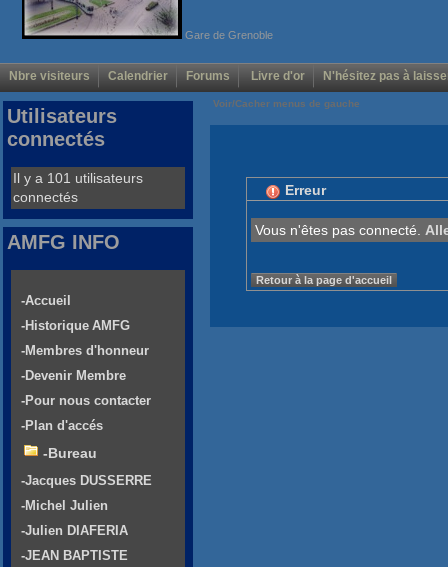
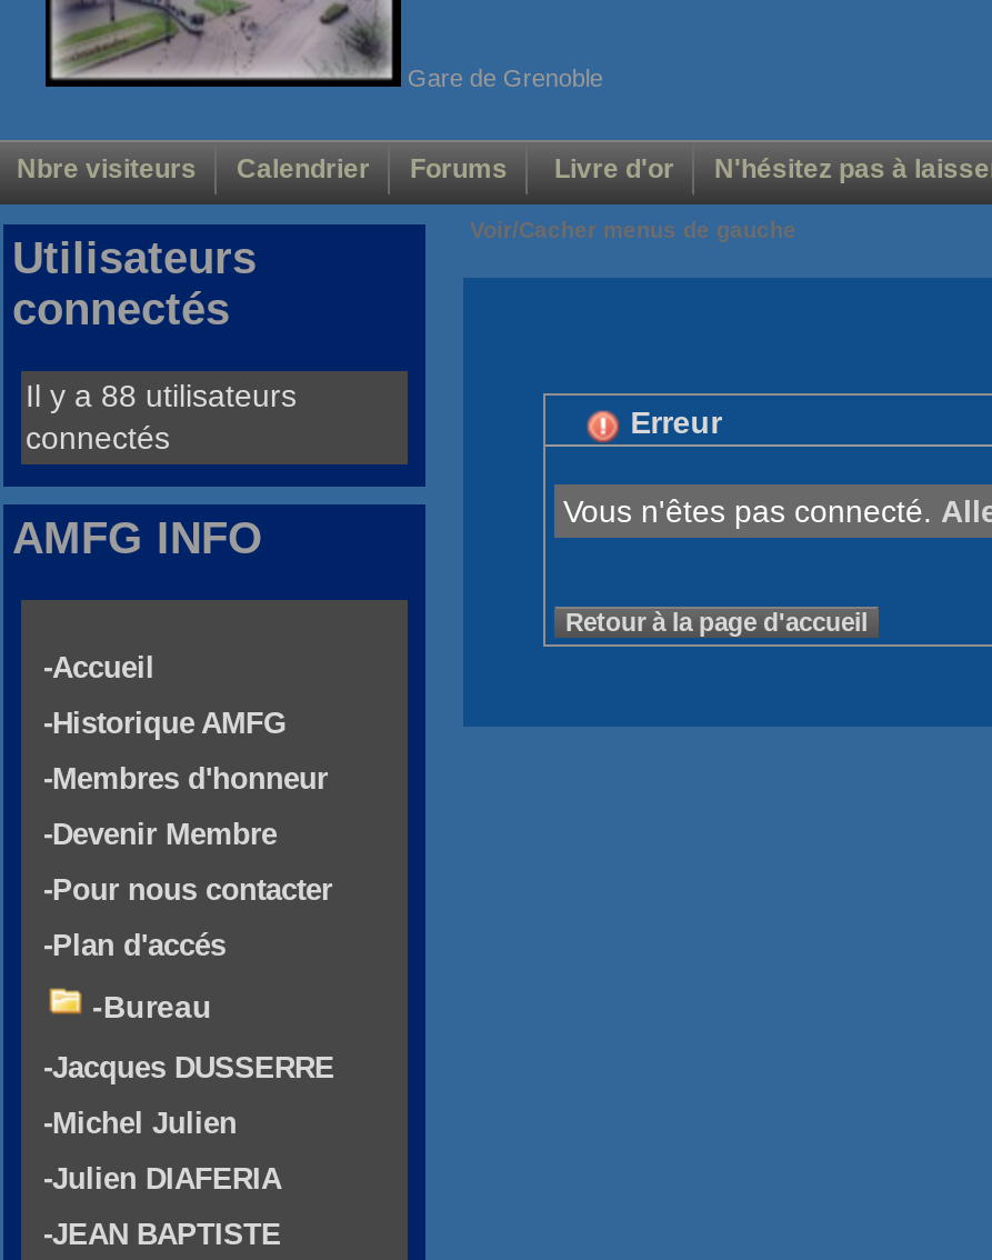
- Il y a 101 utilisateurs
+ Il y a 88 utilisateurs
